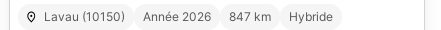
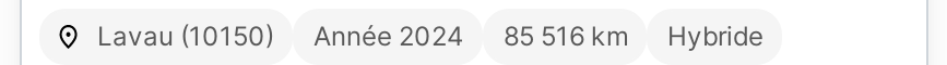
- Année 2026
+ Année 2024

- 847 km
+ 85 516 km
